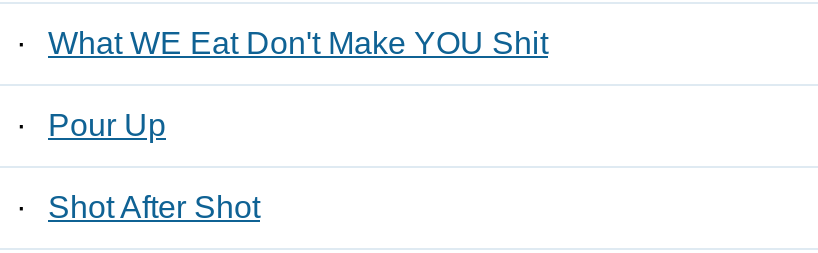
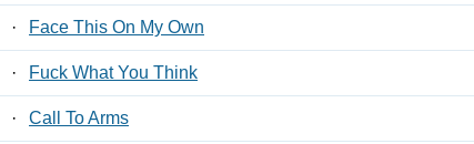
- What WE Eat Don't Make YOU Shit
+ Face This On My Own

- Pour Up
+ Fuck What You Think

- Shot After Shot
+ Call To Arms
